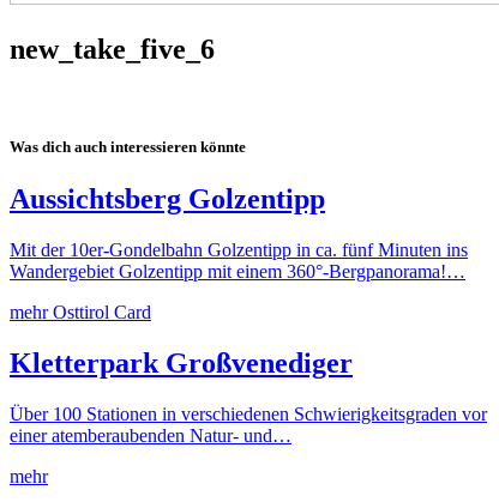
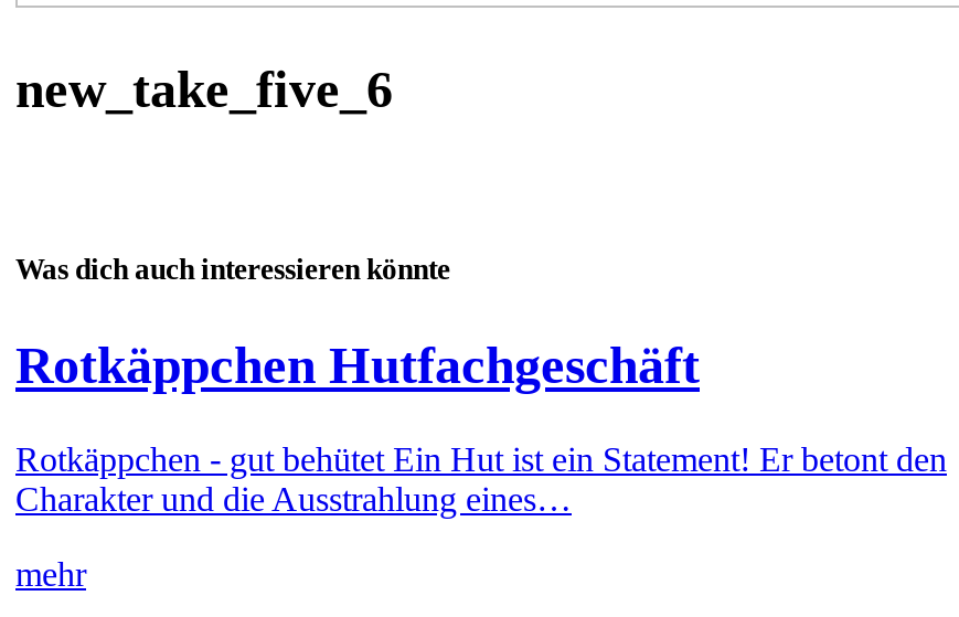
- Aussichtsberg Golzentipp
- Mit der 10er-Gondelbahn Golzentipp in ca. fünf Minuten ins
- Wandergebiet Golzentipp mit einem 360°-Bergpanorama!…
- mehr Osttirol Card
- Kletterpark Großvenediger
- Über 100 Stationen in verschiedenen Schwierigkeitsgraden vor
- einer atemberaubenden Natur- und…
+ Rotkäppchen Hutfachgeschäft
+ Rotkäppchen - gut behütet Ein Hut ist ein Statement! Er betont den
+ Charakter und die Ausstrahlung eines…
